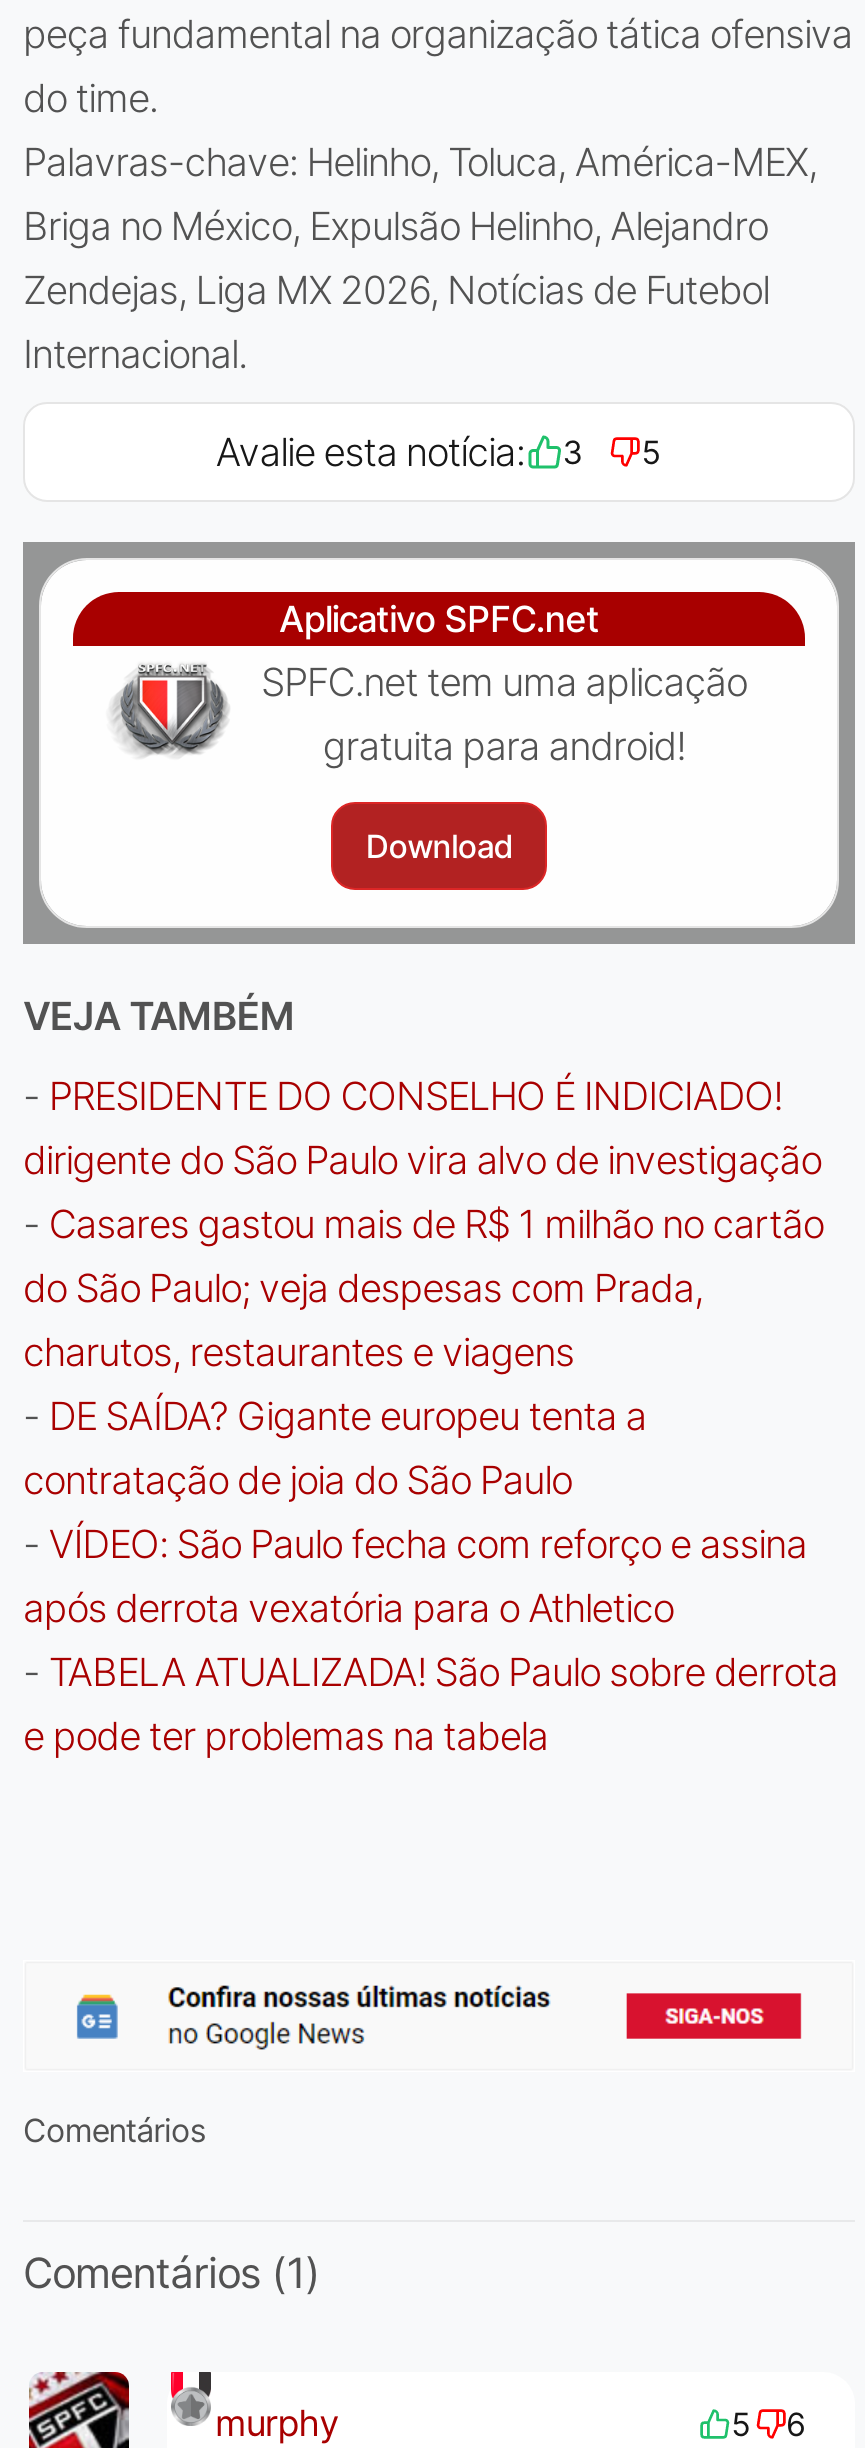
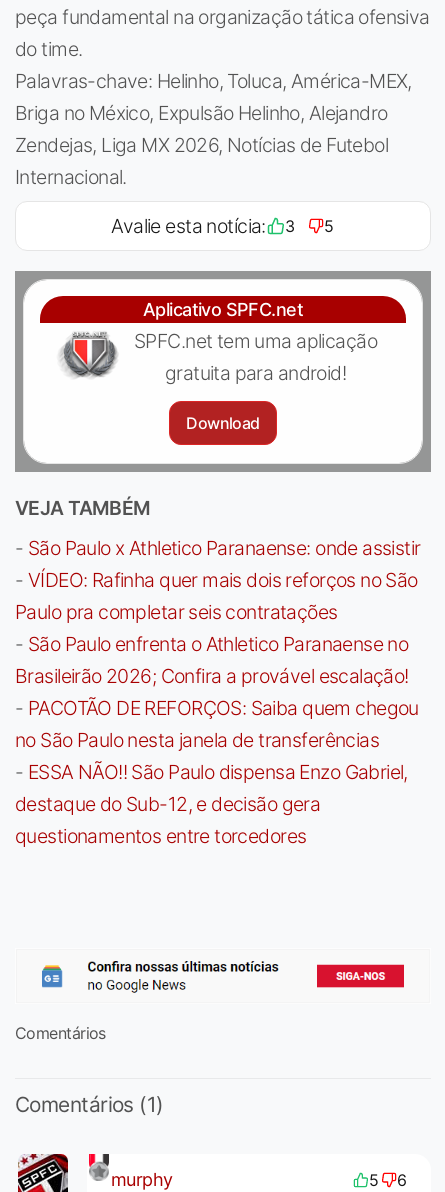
- - PRESIDENTE DO CONSELHO É INDICIADO!
- dirigente do São Paulo vira alvo de investigação
- - Casares gastou mais de R$ 1 milhão no cartão
- do São Paulo; veja despesas com Prada,
- charutos, restaurantes e viagens
- - DE SAÍDA? Gigante europeu tenta a
- contratação de joia do São Paulo
- - VÍDEO: São Paulo fecha com reforço e assina
- após derrota vexatória para o Athletico
- - TABELA ATUALIZADA! São Paulo sobre derrota
- e pode ter problemas na tabela
+ - São Paulo x Athletico Paranaense: onde assistir
+ - VÍDEO: Rafinha quer mais dois reforços no São
+ Paulo pra completar seis contratações
+ - São Paulo enfrenta o Athletico Paranaense no
+ Brasileirão 2026; Confira a provável escalação!
+ - PACOTÃO DE REFORÇOS: Saiba quem chegou
+ no São Paulo nesta janela de transferências
+ - ESSA NÃO!! São Paulo dispensa Enzo Gabriel,
+ destaque do Sub-12, e decisão gera
+ questionamentos entre torcedores
